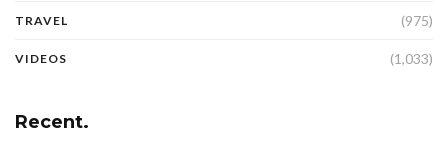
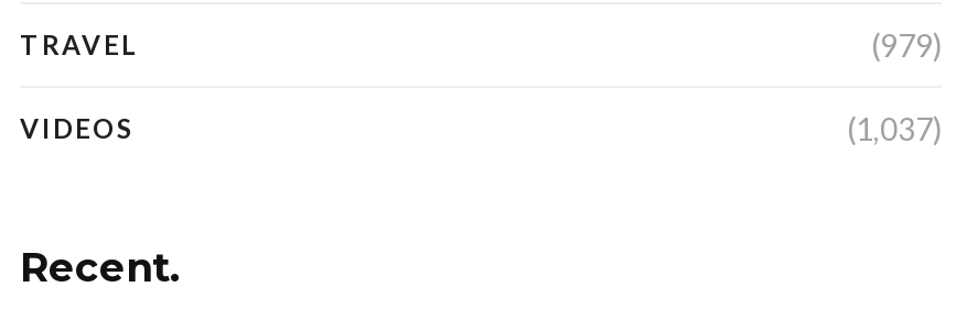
- (975)
+ (979)

- (1,033)
+ (1,037)
